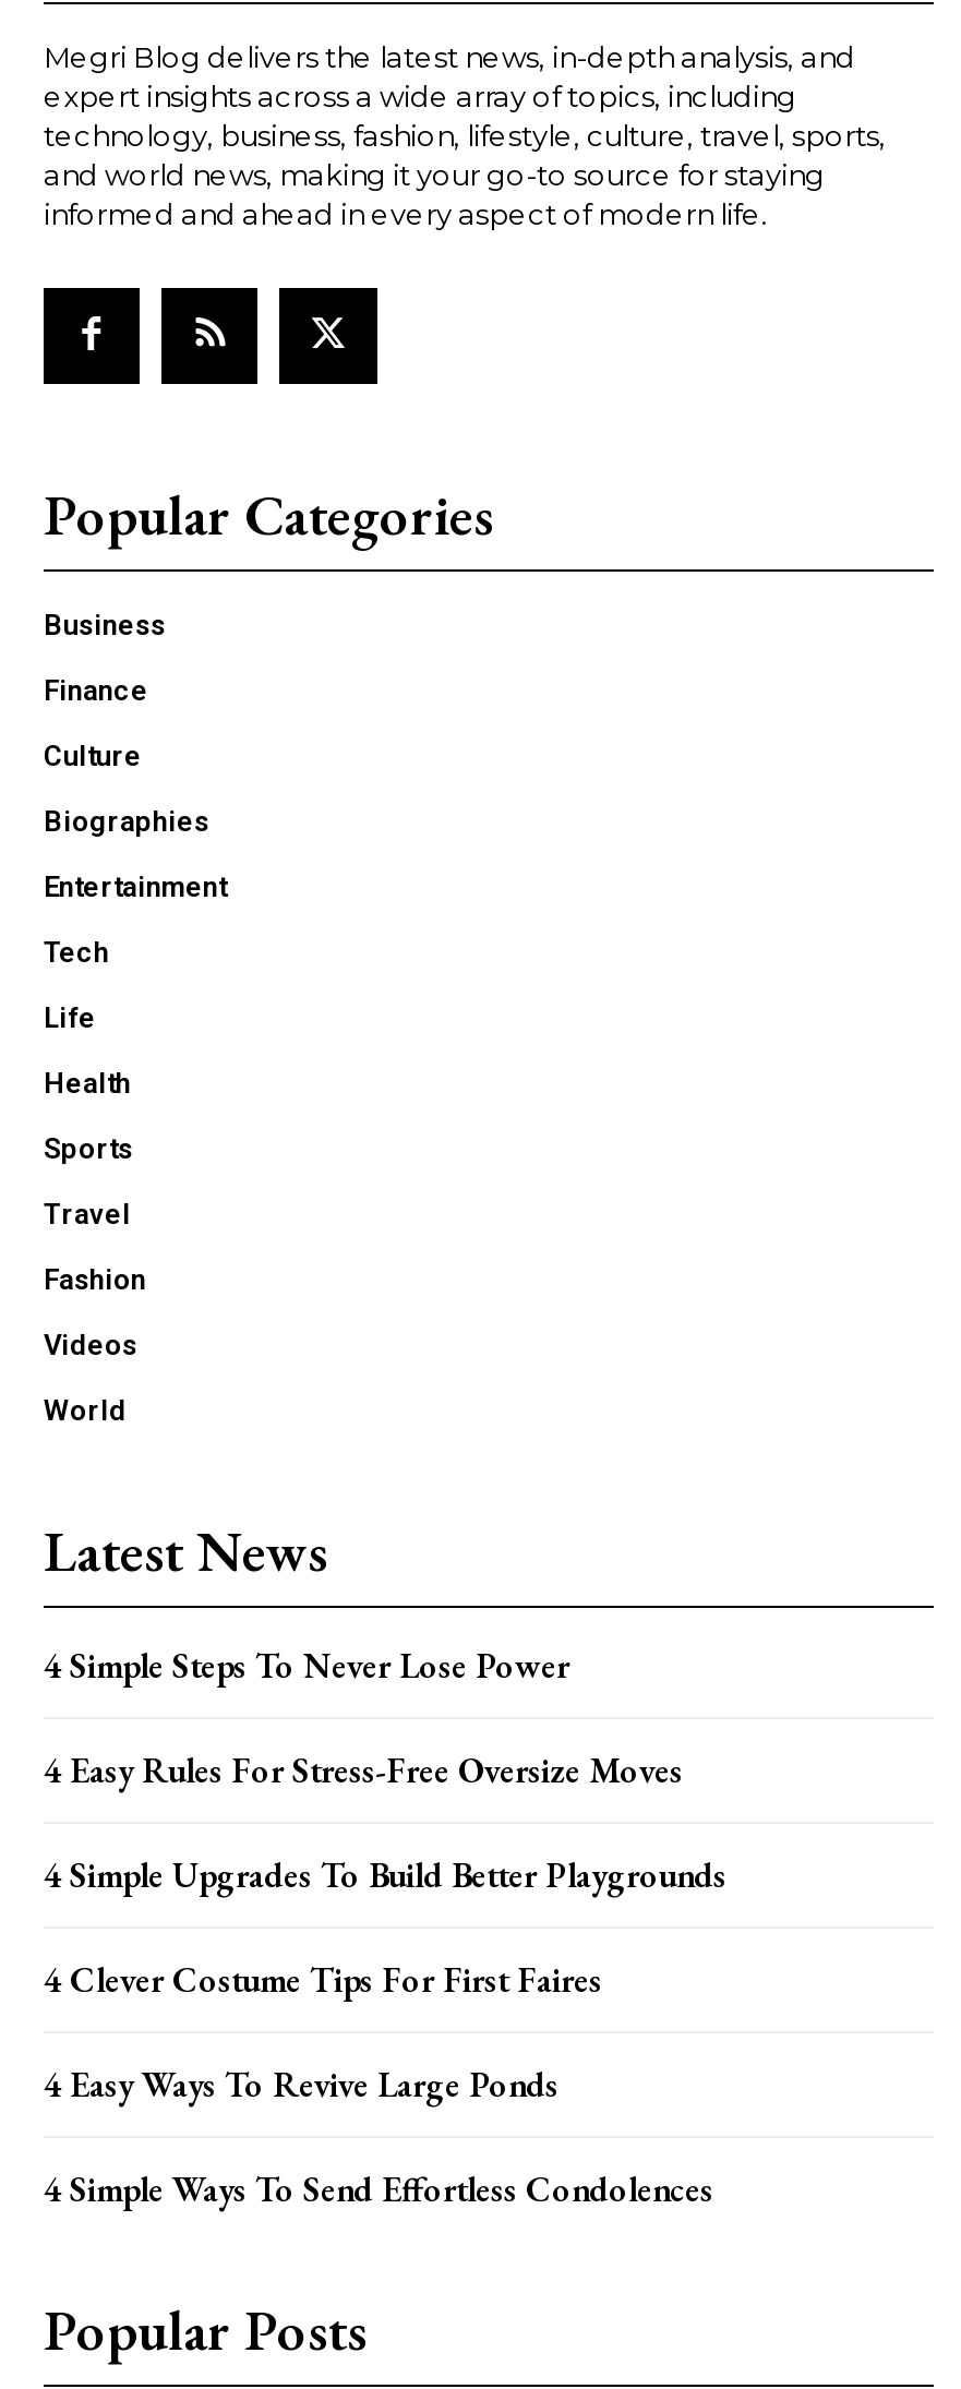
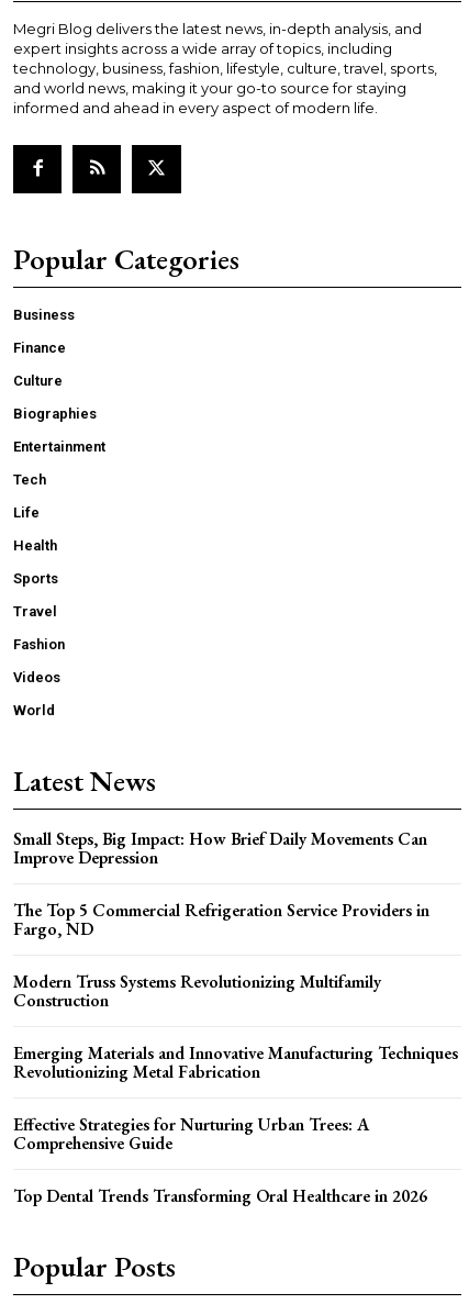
- 4 Simple Steps To Never Lose Power
+ Small Steps, Big Impact: How Brief Daily Movements Can
+ Improve Depression

- 4 Easy Rules For Stress-Free Oversize Moves
+ The Top 5 Commercial Refrigeration Service Providers in
+ Fargo, ND

- 4 Simple Upgrades To Build Better Playgrounds
+ Modern Truss Systems Revolutionizing Multifamily
+ Construction

- 4 Clever Costume Tips For First Faires
+ Emerging Materials and Innovative Manufacturing Techniques
+ Revolutionizing Metal Fabrication

- 4 Easy Ways To Revive Large Ponds
+ Effective Strategies for Nurturing Urban Trees: A
+ Comprehensive Guide

- 4 Simple Ways To Send Effortless Condolences
+ Top Dental Trends Transforming Oral Healthcare in 2026
